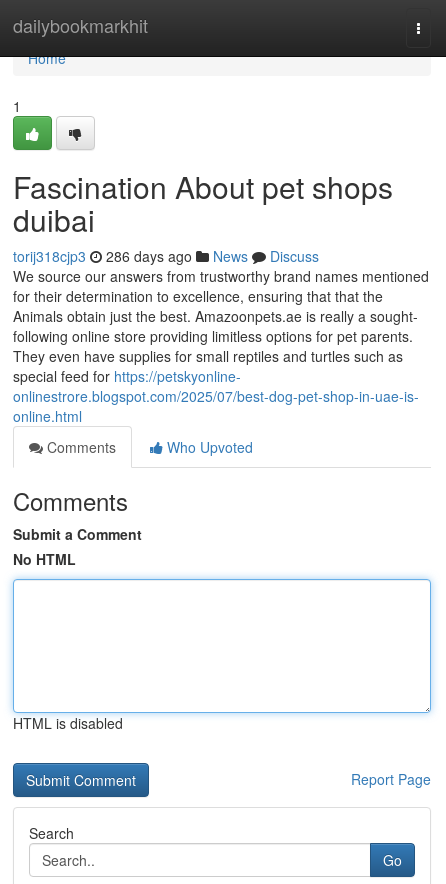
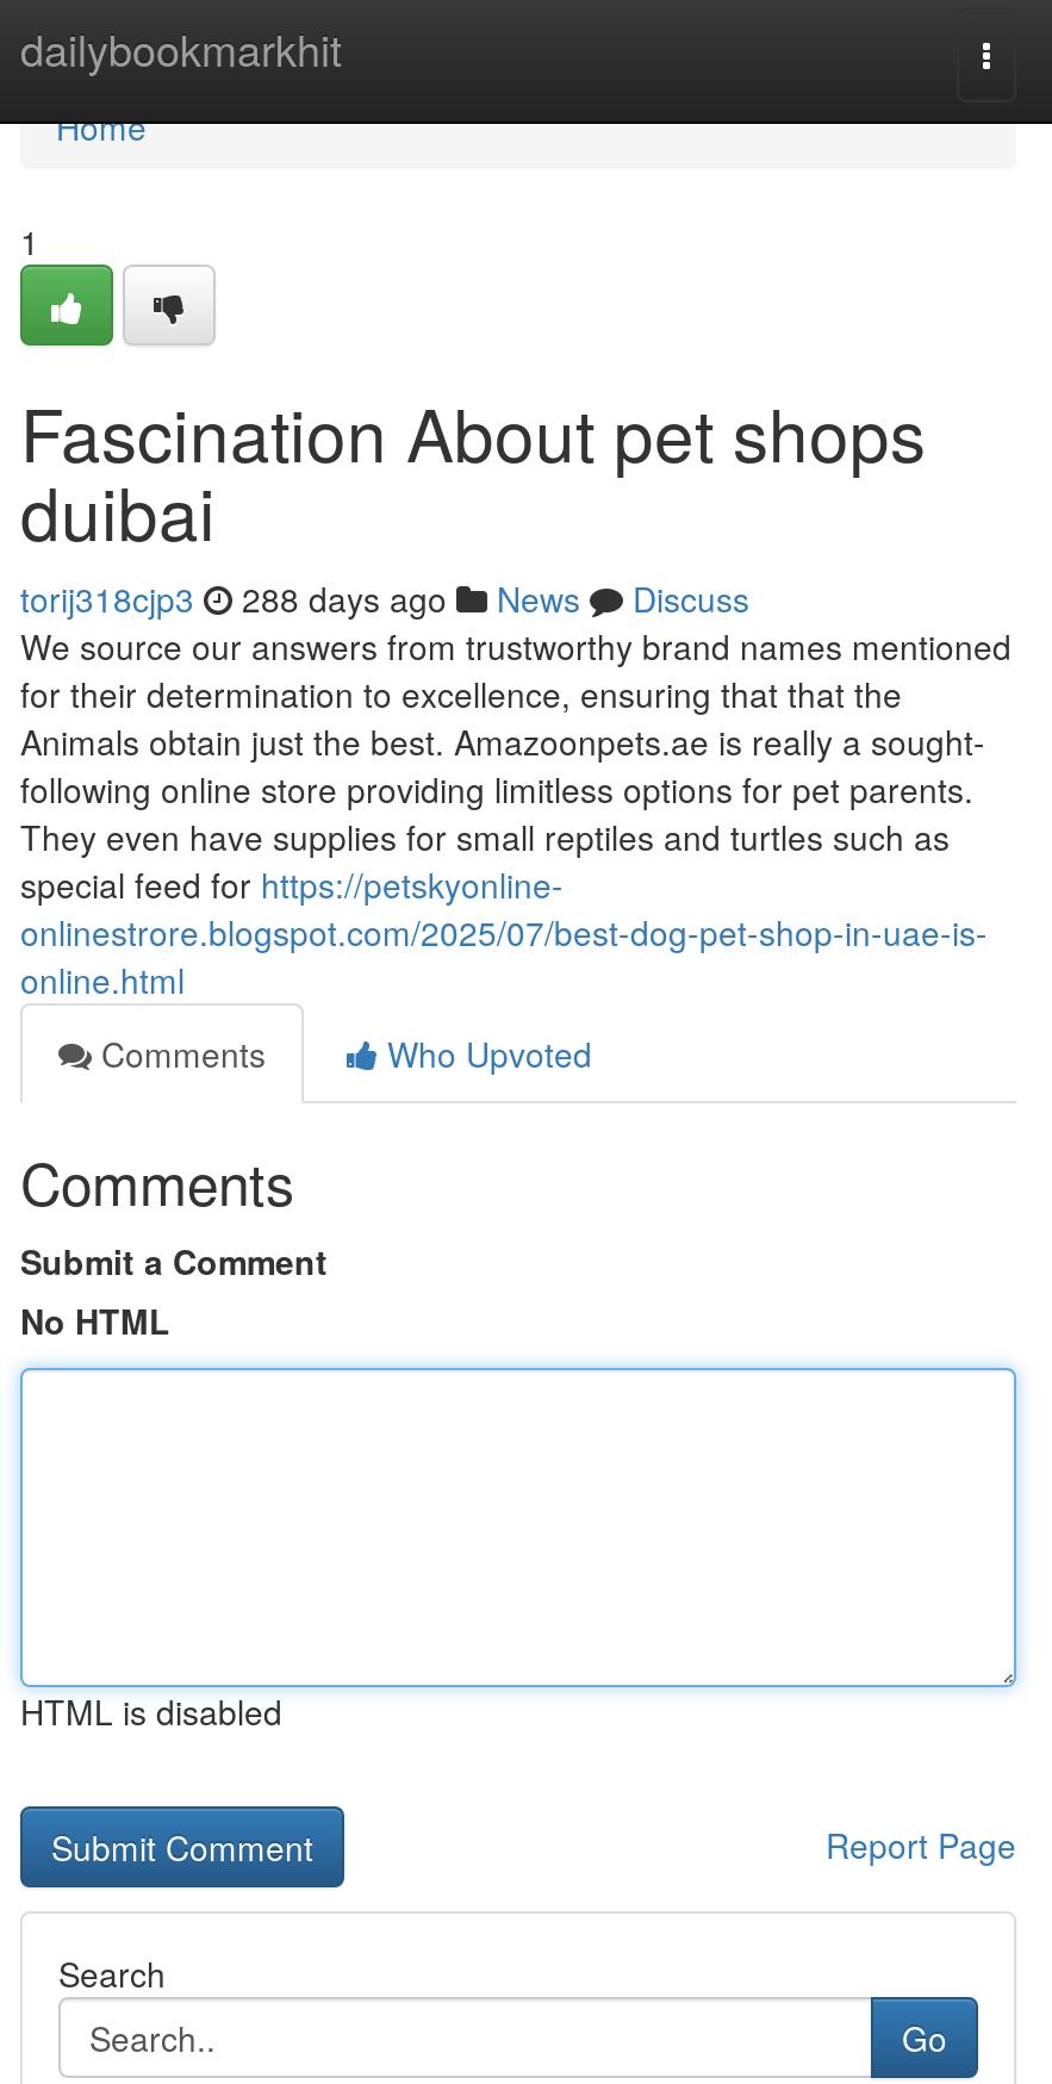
- torij318cjp3 286 days ago News Discuss
+ torij318cjp3 288 days ago News Discuss
